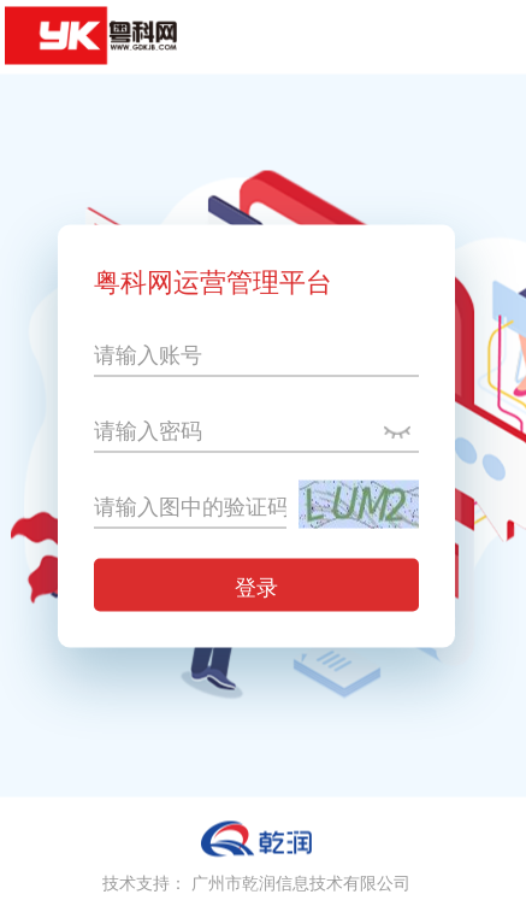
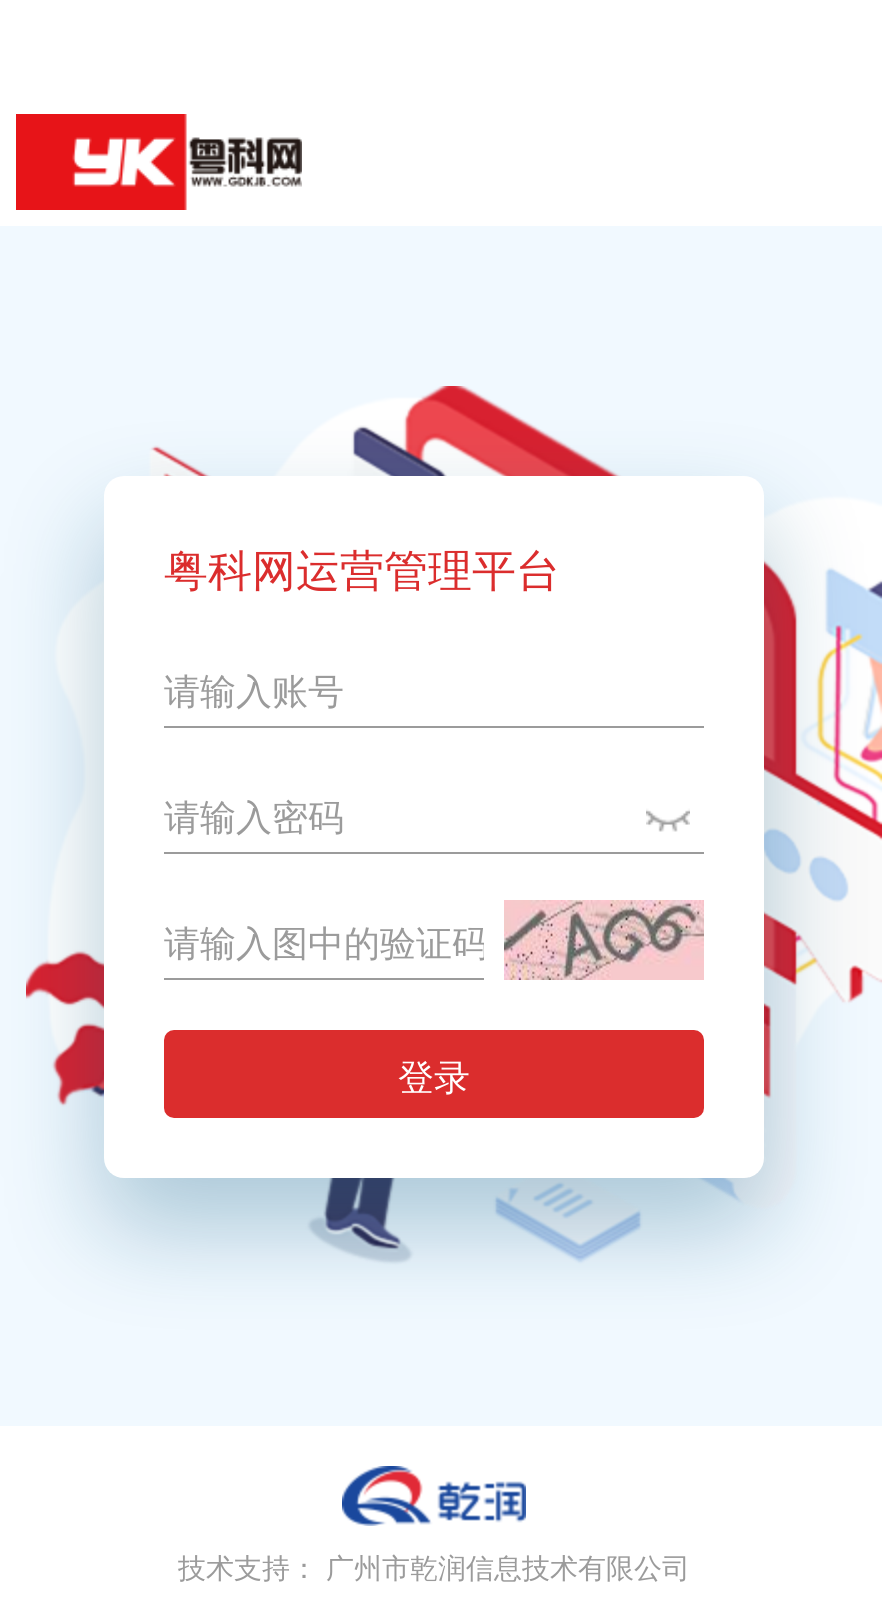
- [image]
+ [image]
